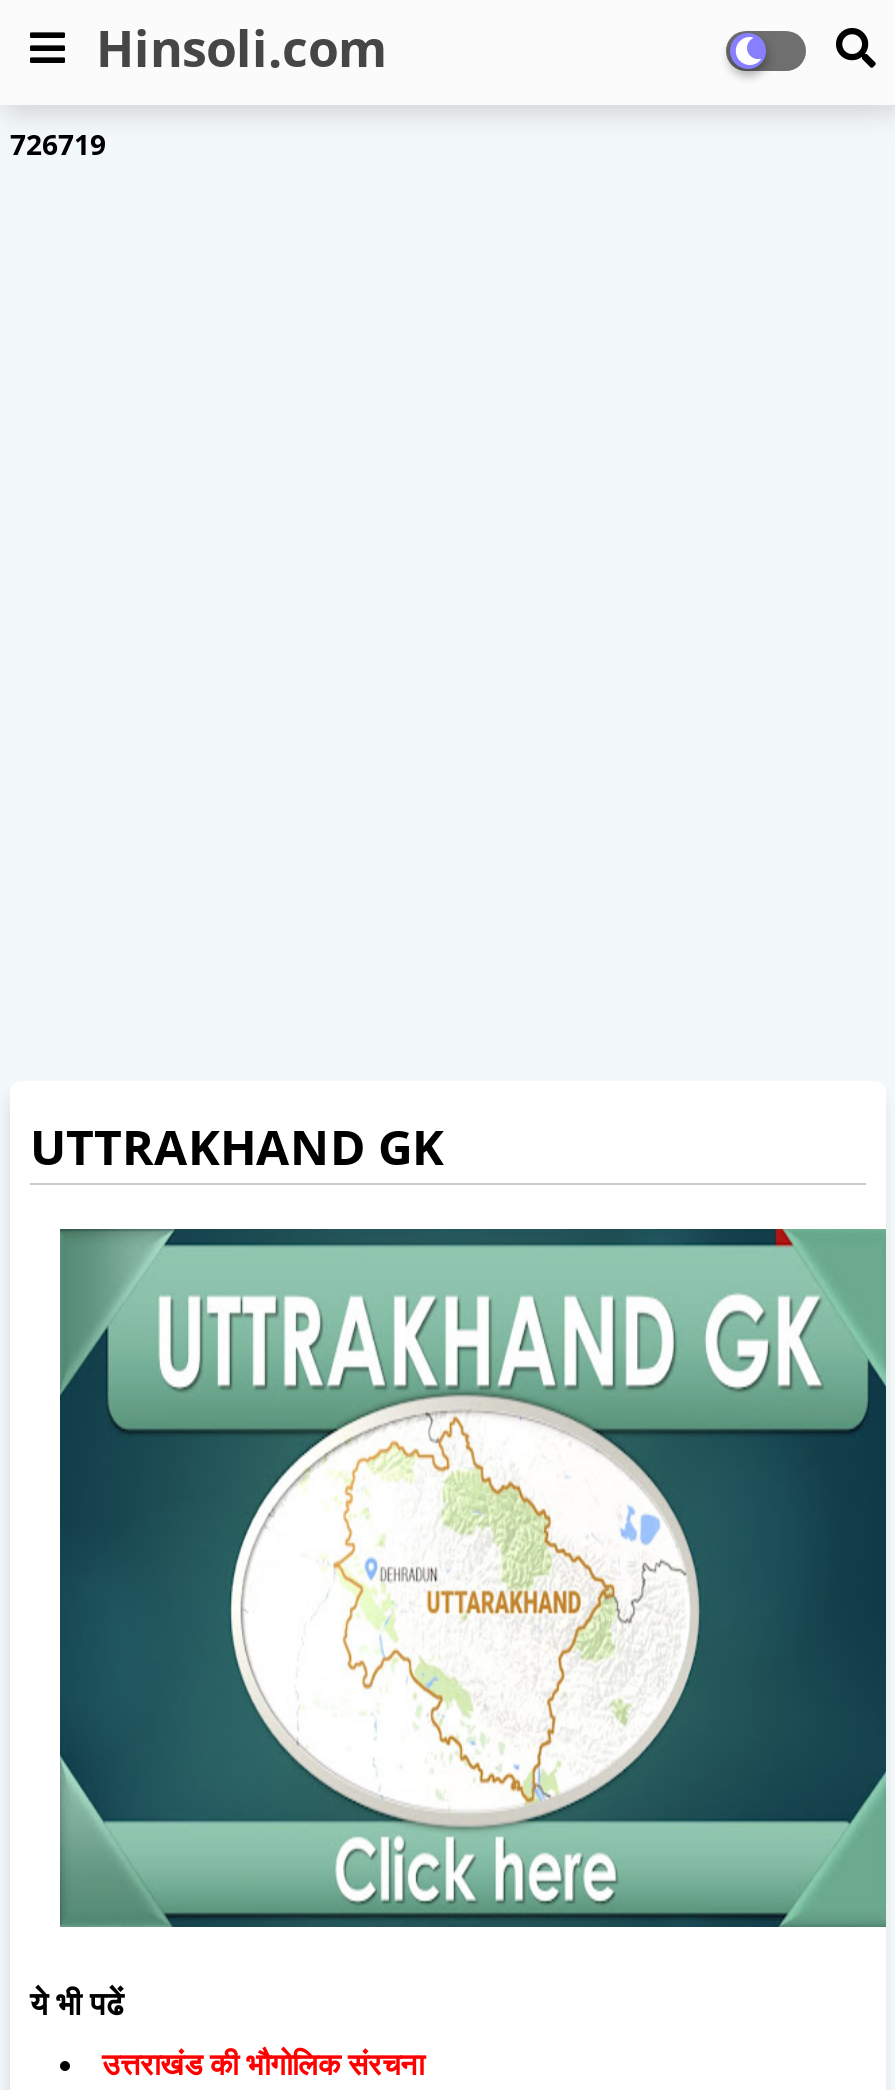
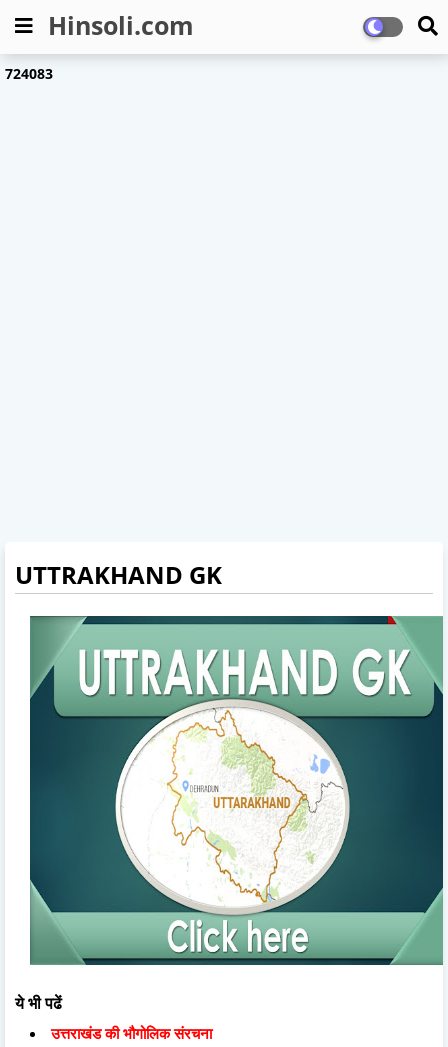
- 726719
+ 724083
